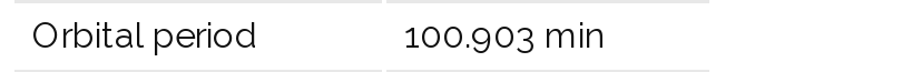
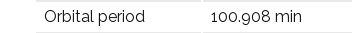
- 100.903 min
+ 100.908 min
